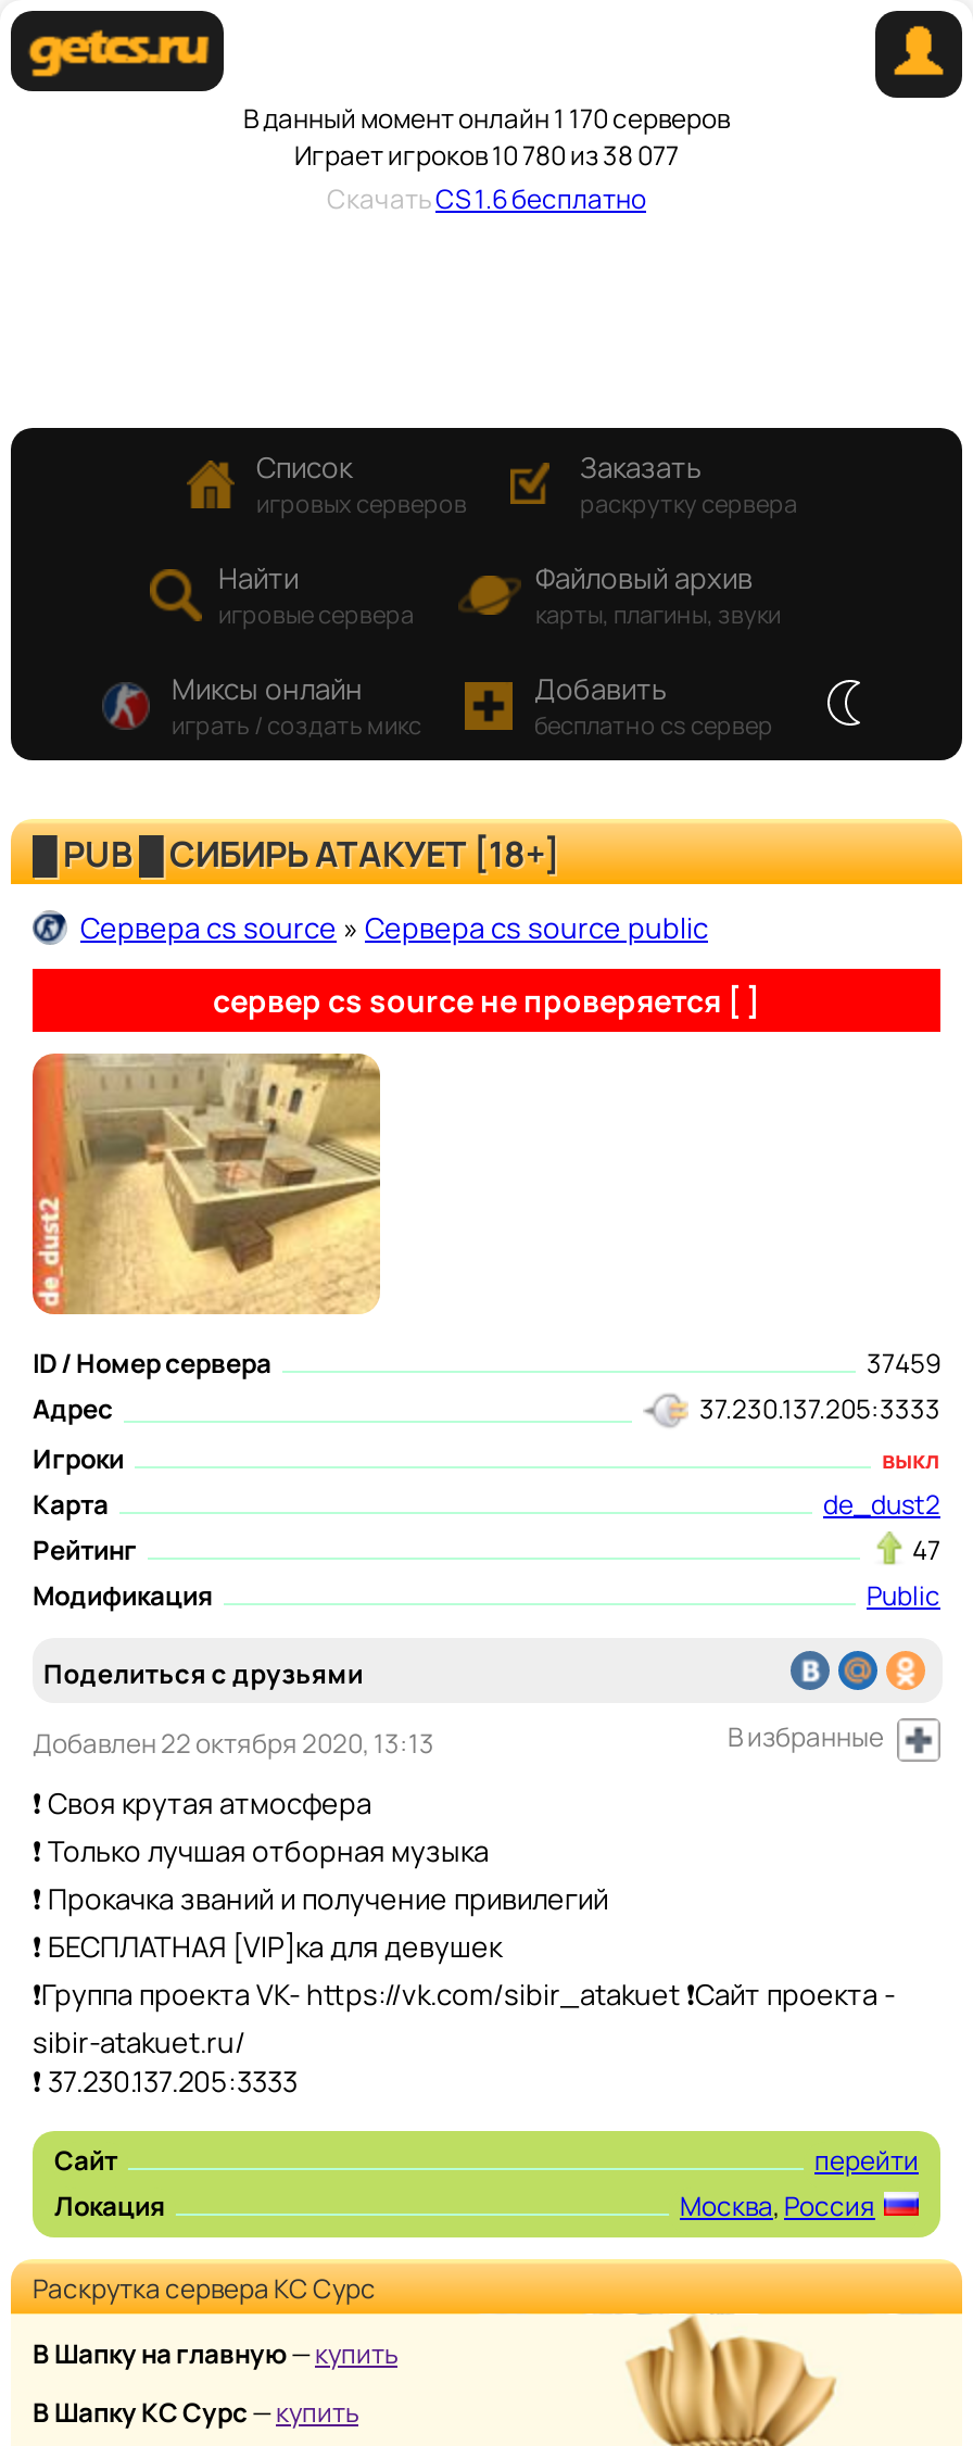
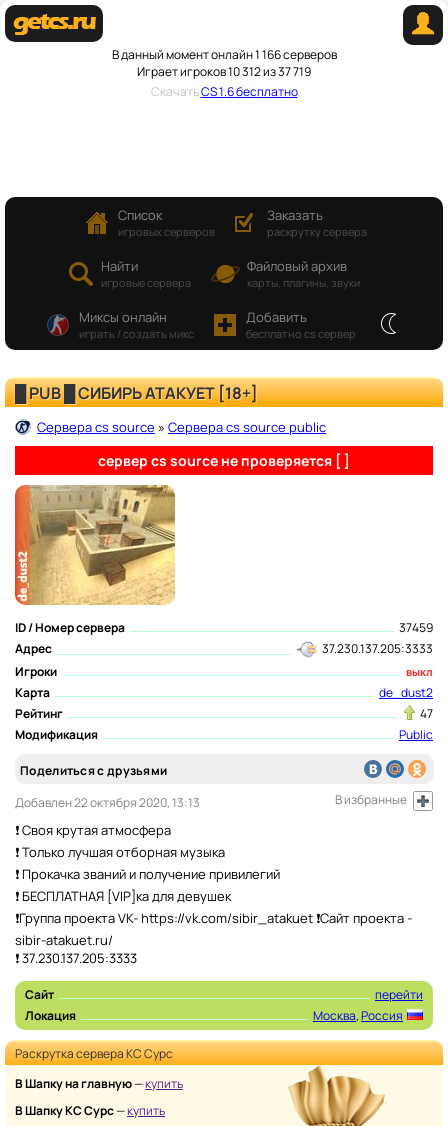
- В данный момент онлайн 1 170 серверов
+ В данный момент онлайн 1 166 серверов

- Играет игроков 10 780 из 38 077
+ Играет игроков 10 312 из 37 719
